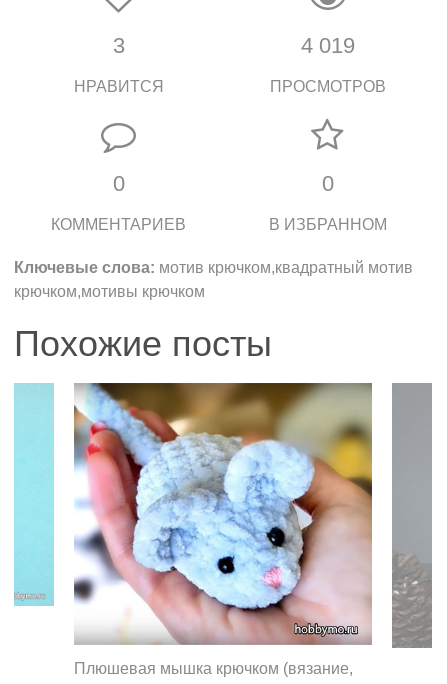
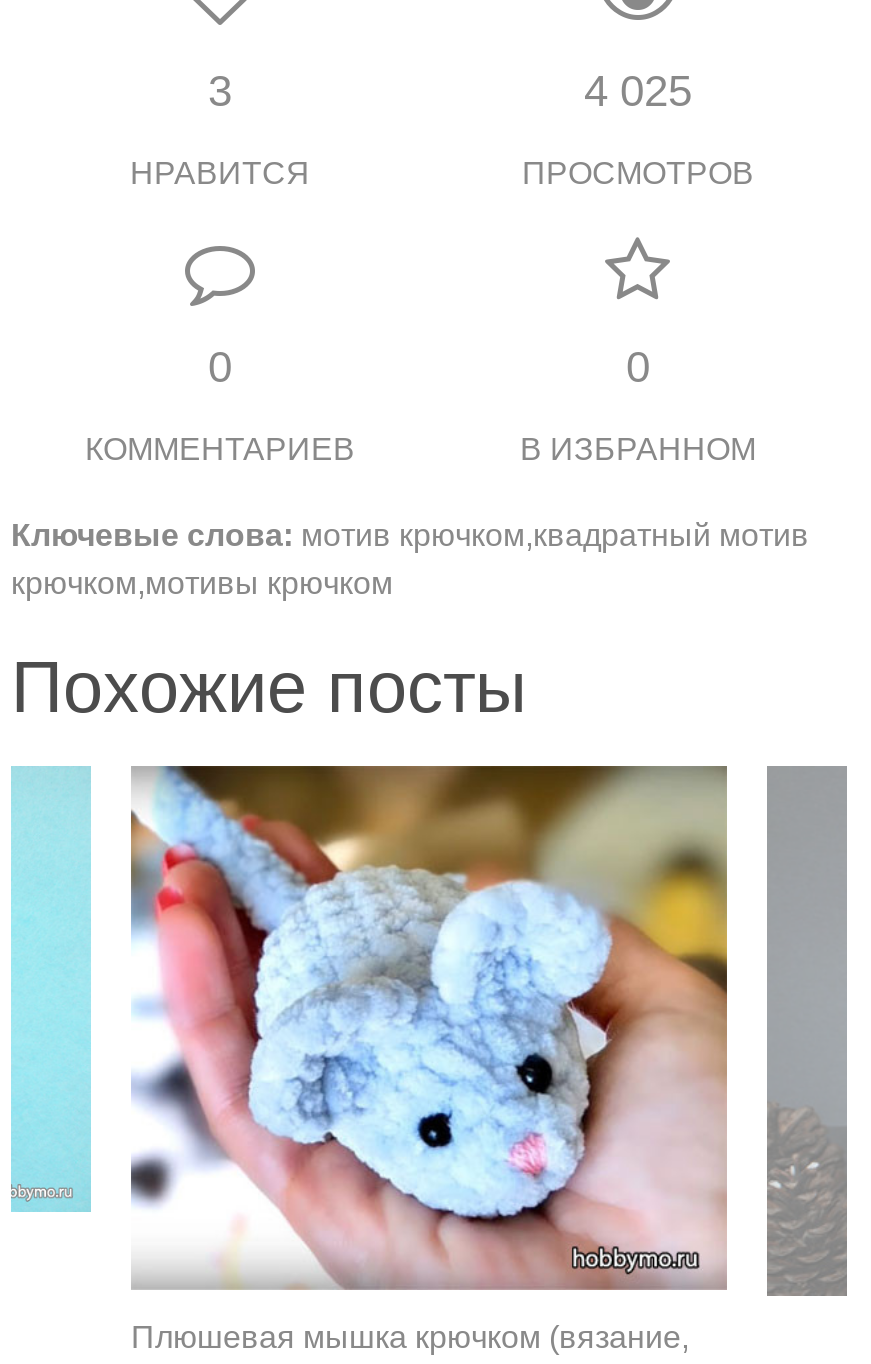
- 4 019
+ 4 025
